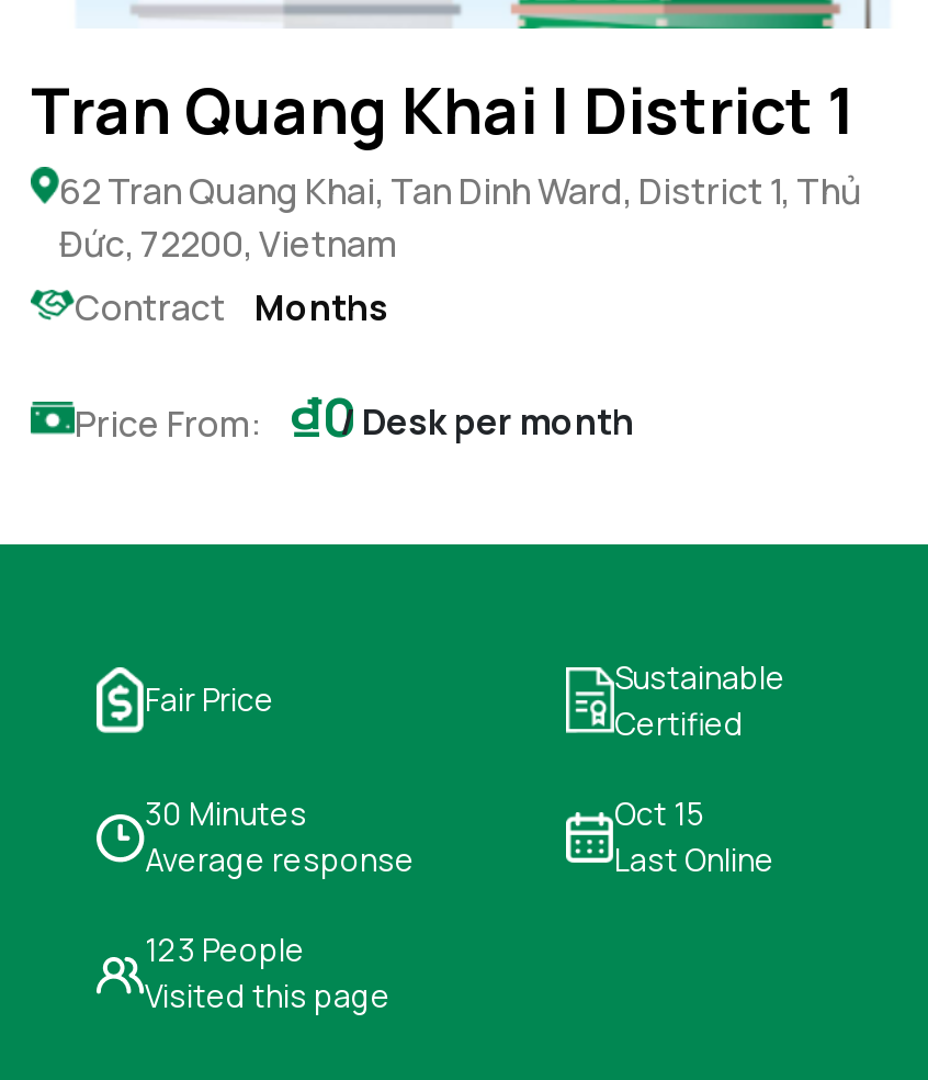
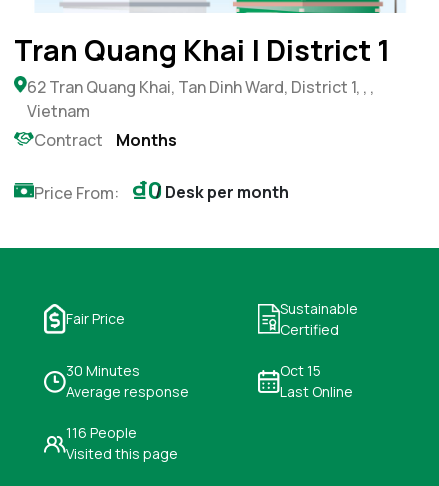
- 62 Tran Quang Khai, Tan Dinh Ward, District 1, Thủ
- Đức, 72200, Vietnam
+ 62 Tran Quang Khai, Tan Dinh Ward, District 1, , ,
+ Vietnam

- 123 People
+ 116 People
